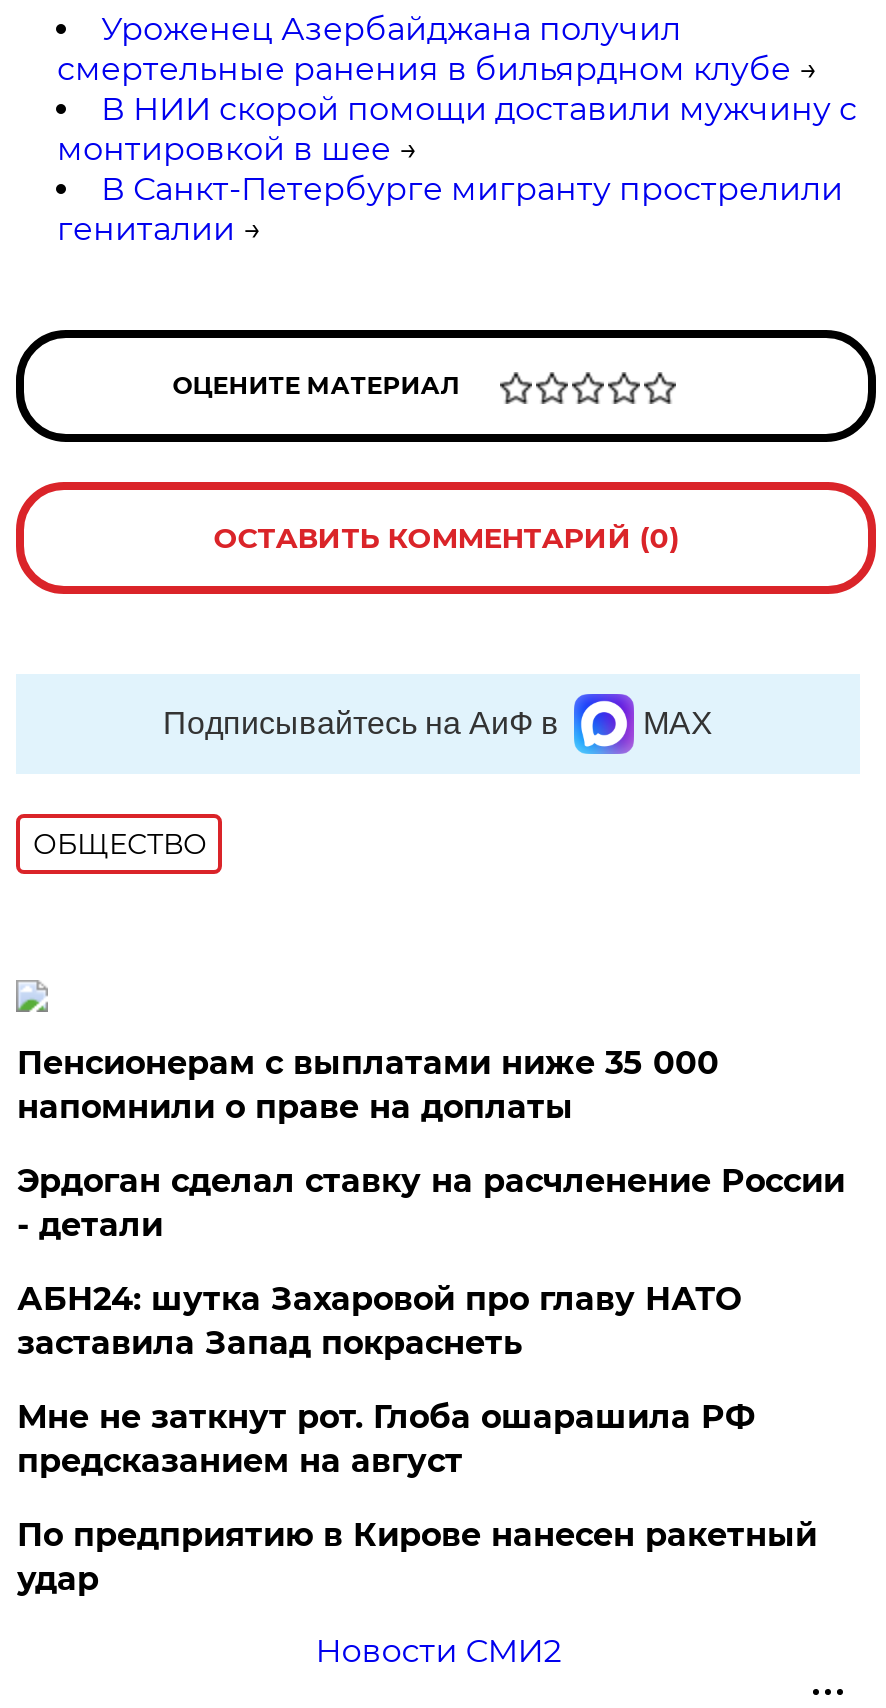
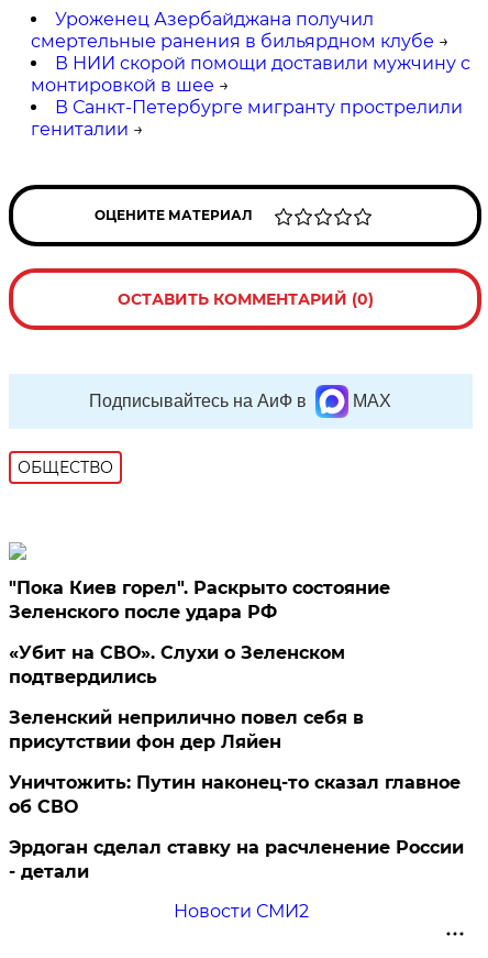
- Пенсионерам с выплатами ниже 35 000
- напомнили о праве на доплаты
+ "Пока Киев горел". Раскрыто состояние
+ Зеленского после удара РФ
+ «Убит на СВО». Слухи о Зеленском
+ подтвердились
+ Зеленский неприлично повел cебя в
+ присутствии фон дер Ляйен
+ Уничтожить: Путин наконец-то сказал главное
+ об СВО

moved down: Эрдоган сделал ставку на расчленение России | - детали

- АБН24: шутка Захаровой про главу НАТО
- заставила Запад покраснеть
- Мне не заткнут рот. Глоба ошарашила РФ
- предсказанием на август
- По предприятию в Кирове нанесен ракетный
- удар
